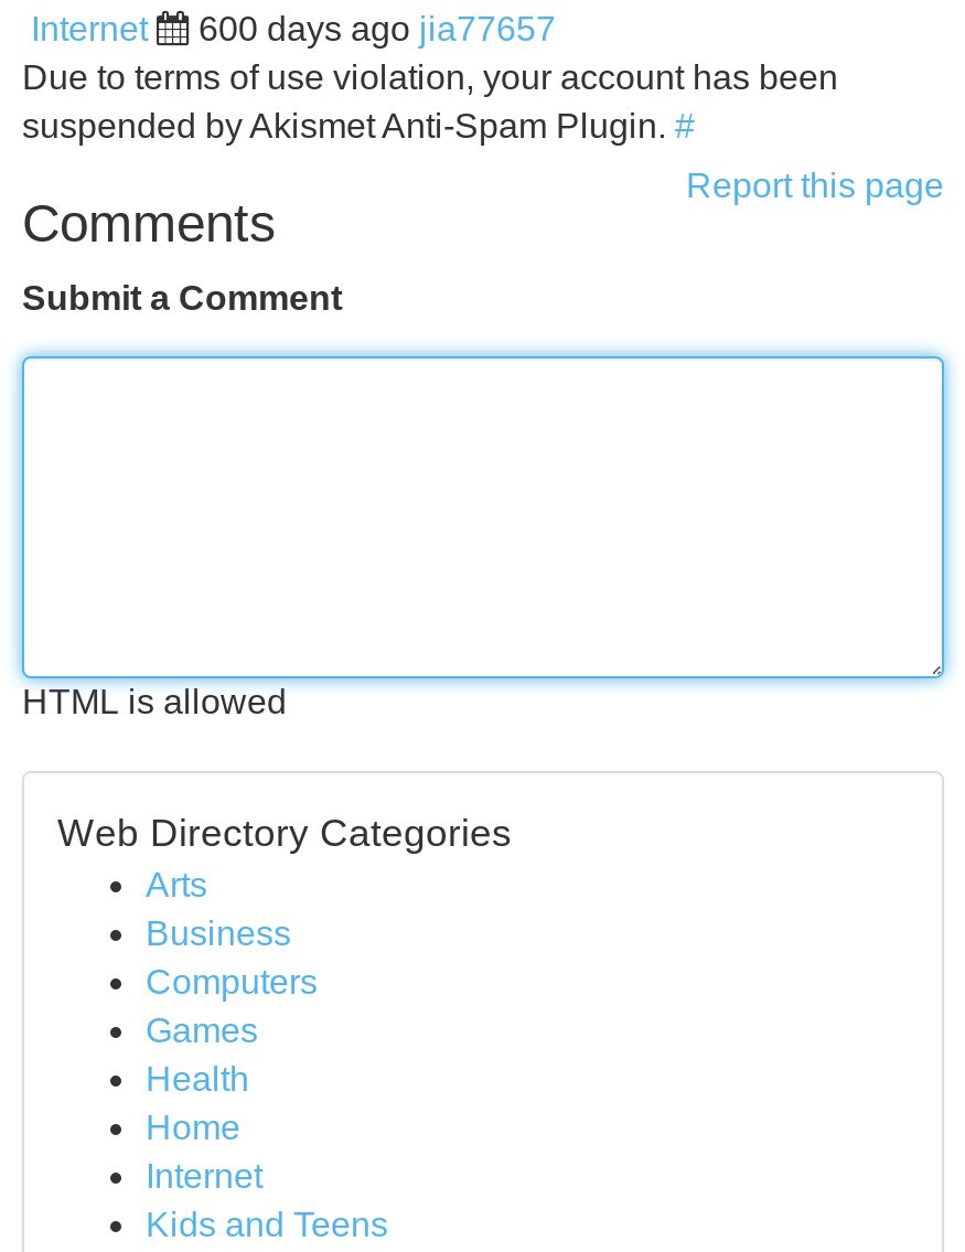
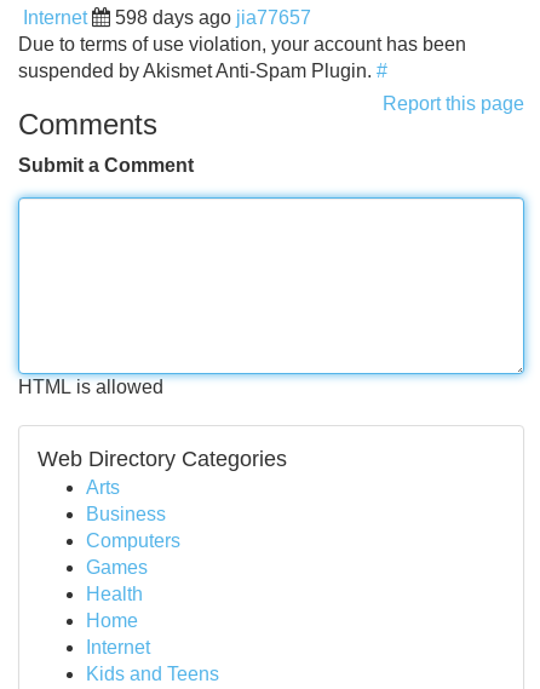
- Internet 600 days ago jia77657
+ Internet 598 days ago jia77657
